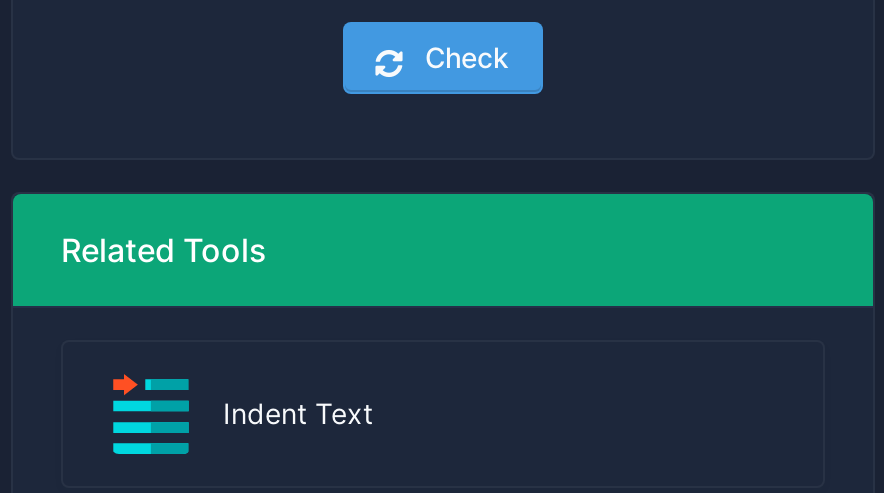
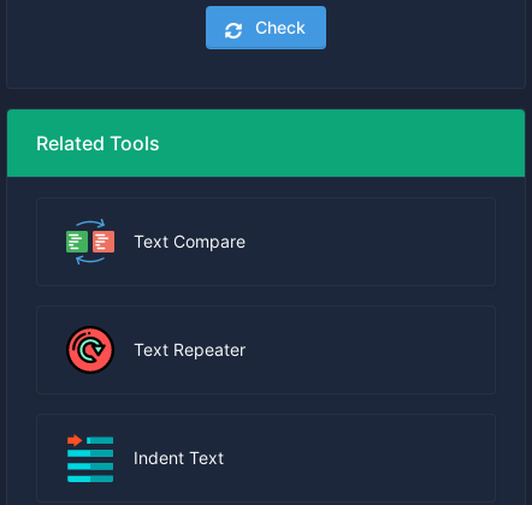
+ [image]
+ Text Compare

+ [image]
+ Text Repeater
